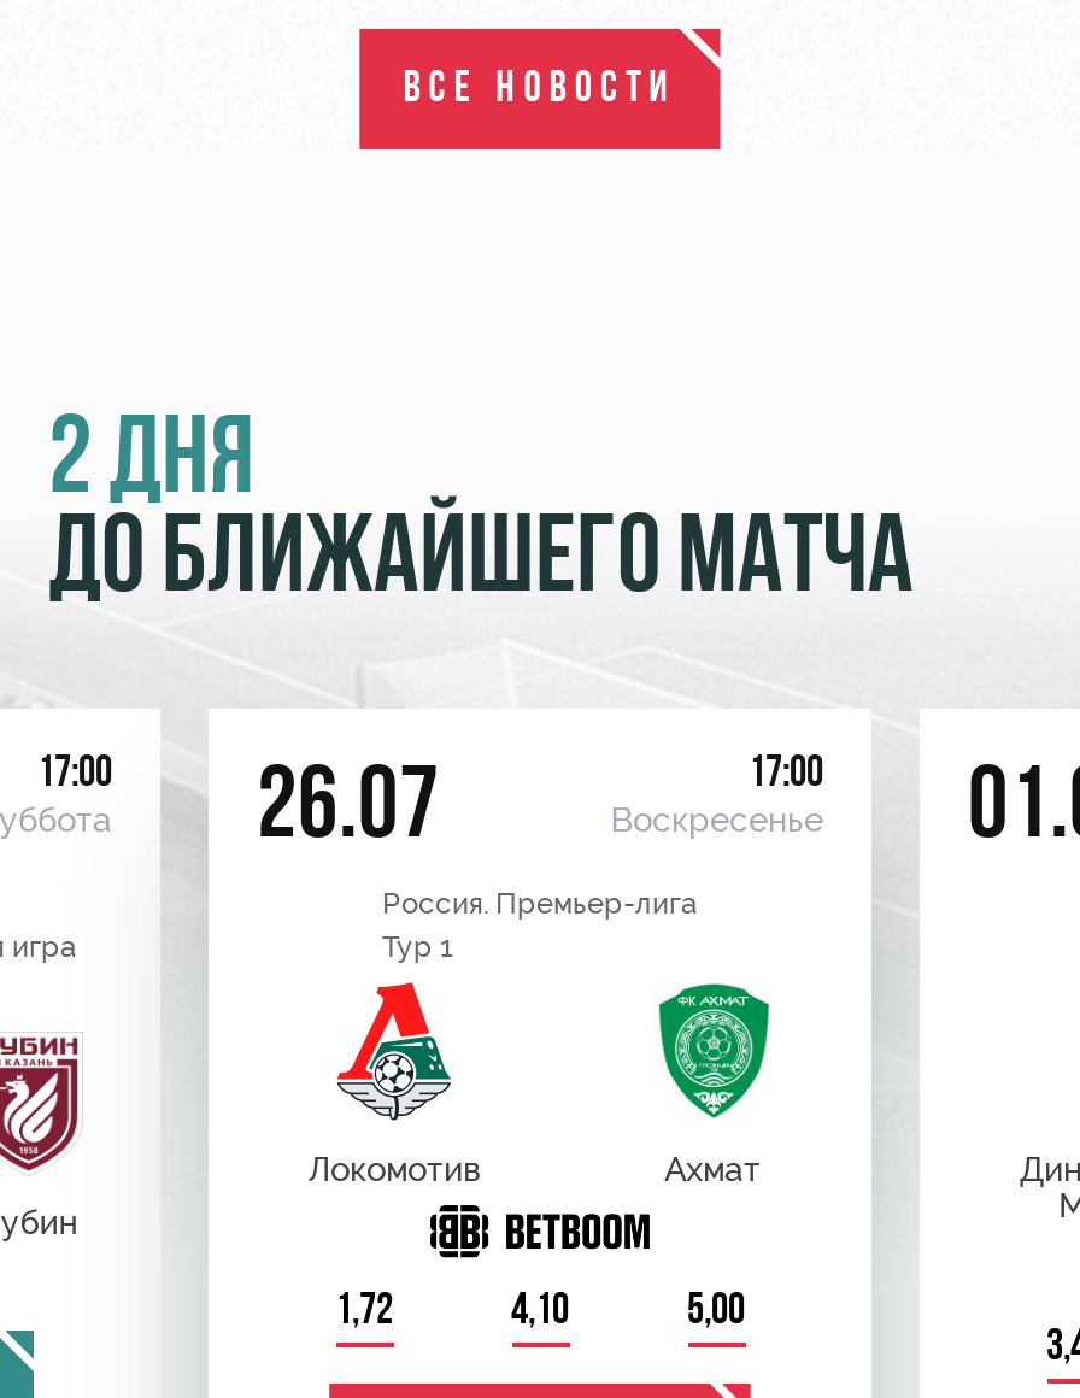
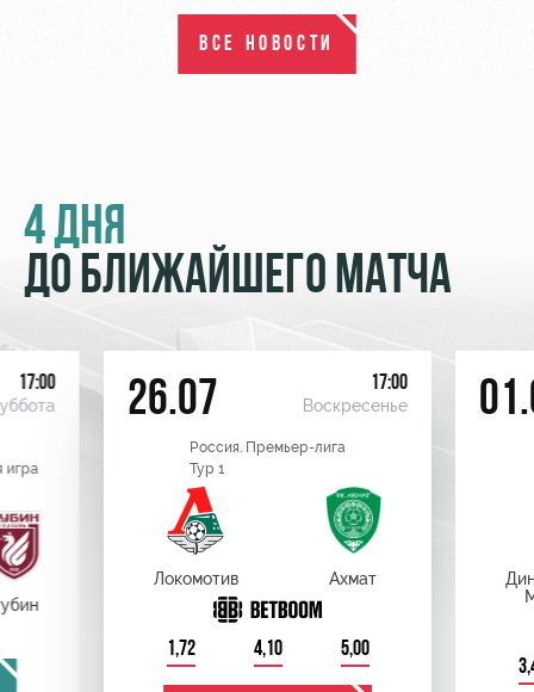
- 2 ДНЯ
+ 4 ДНЯ
